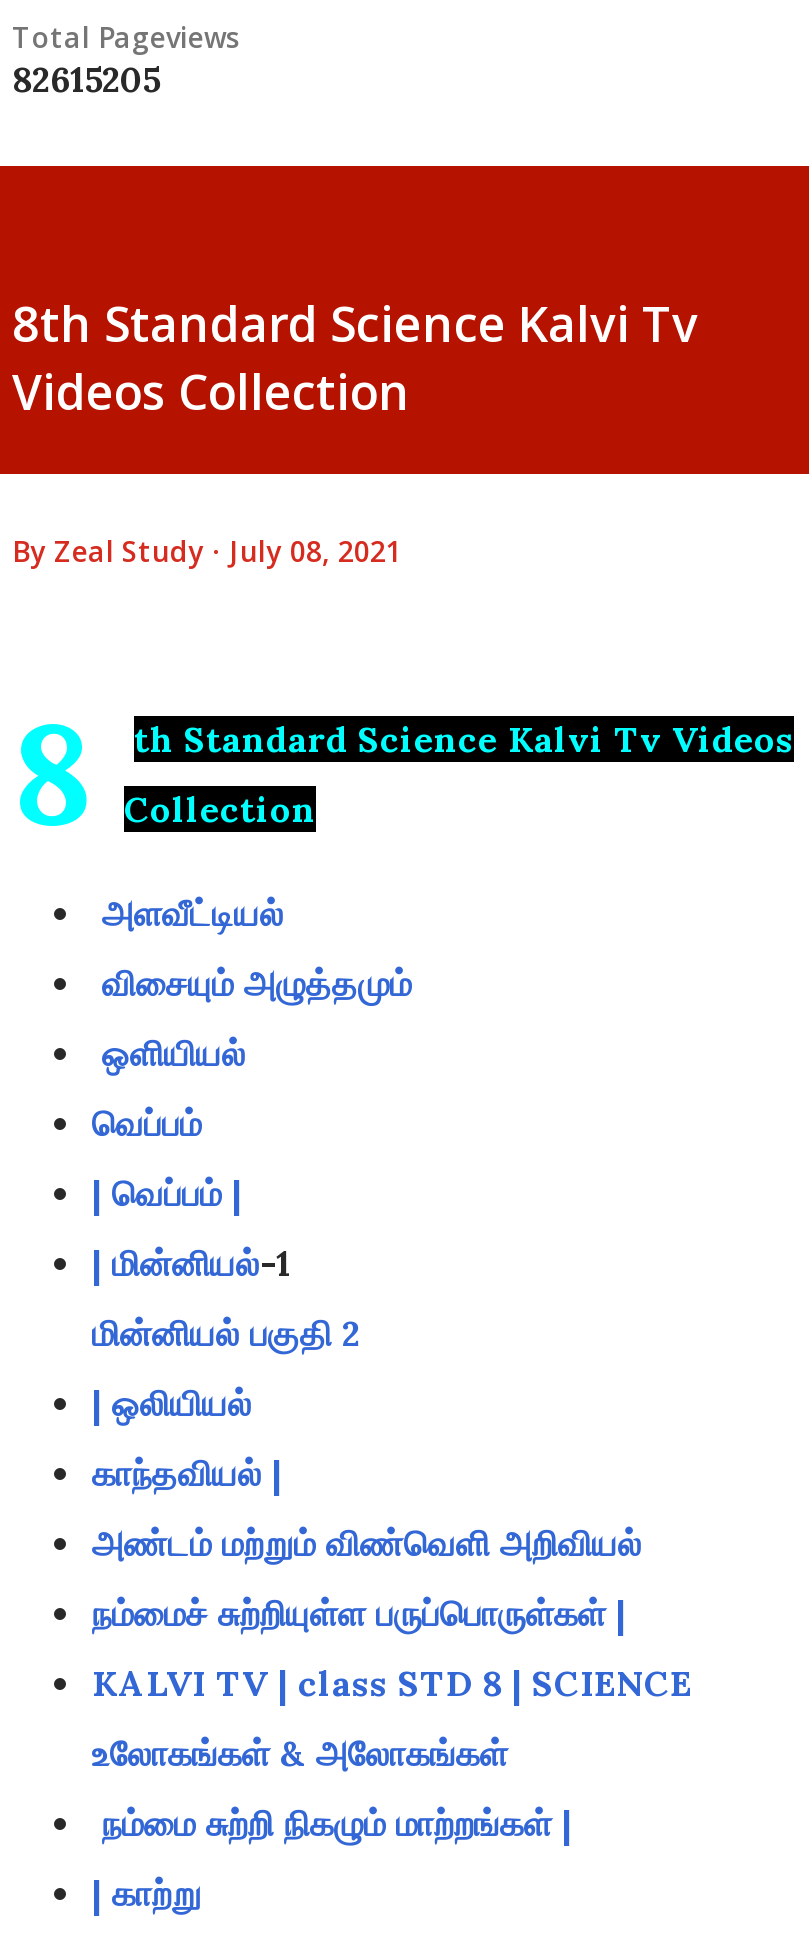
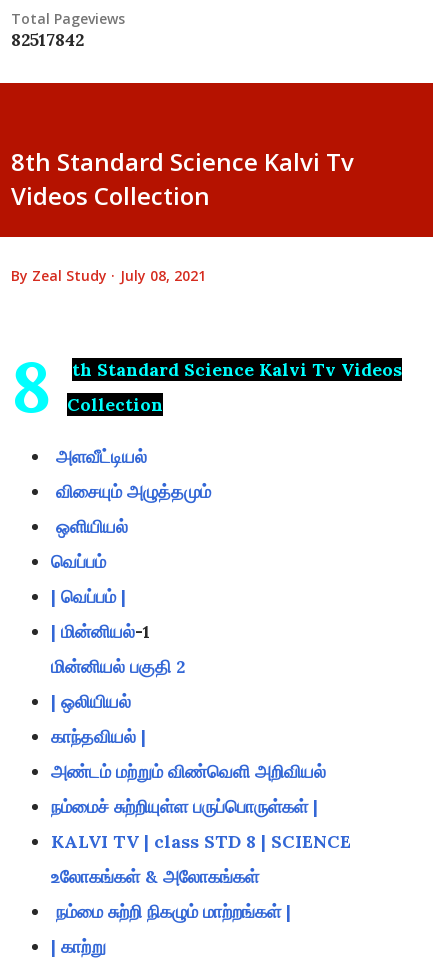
- 82615205
+ 82517842
